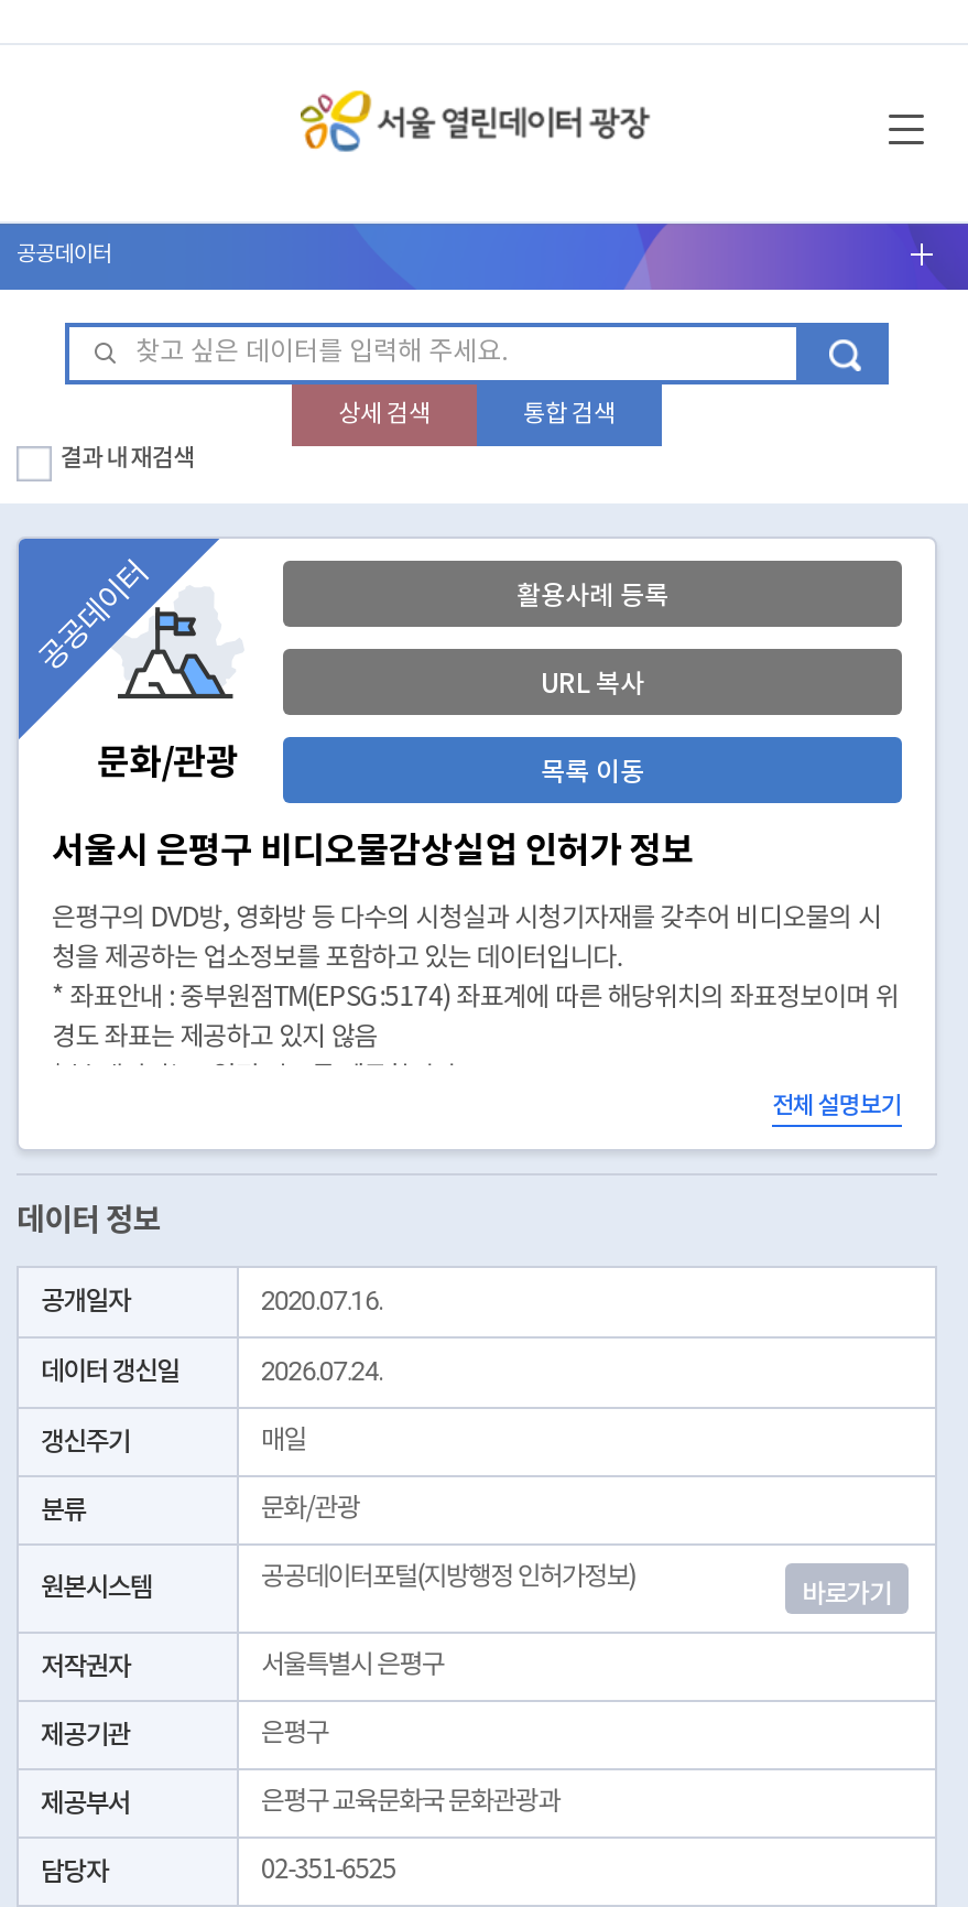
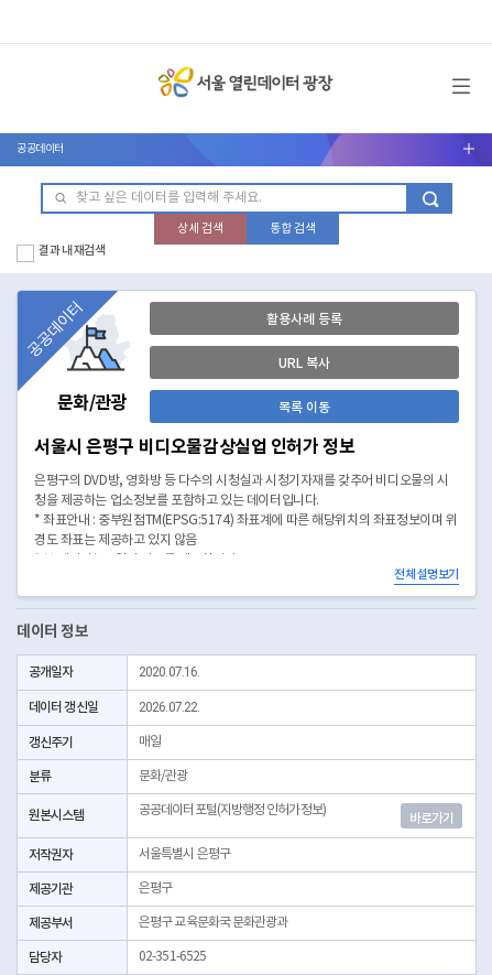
- 2026.07.24.
+ 2026.07.22.
